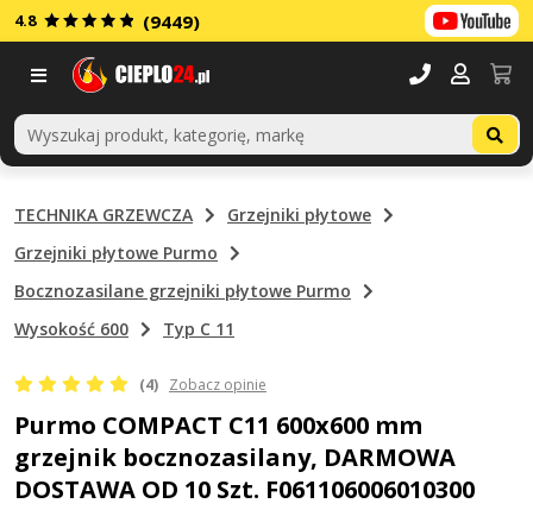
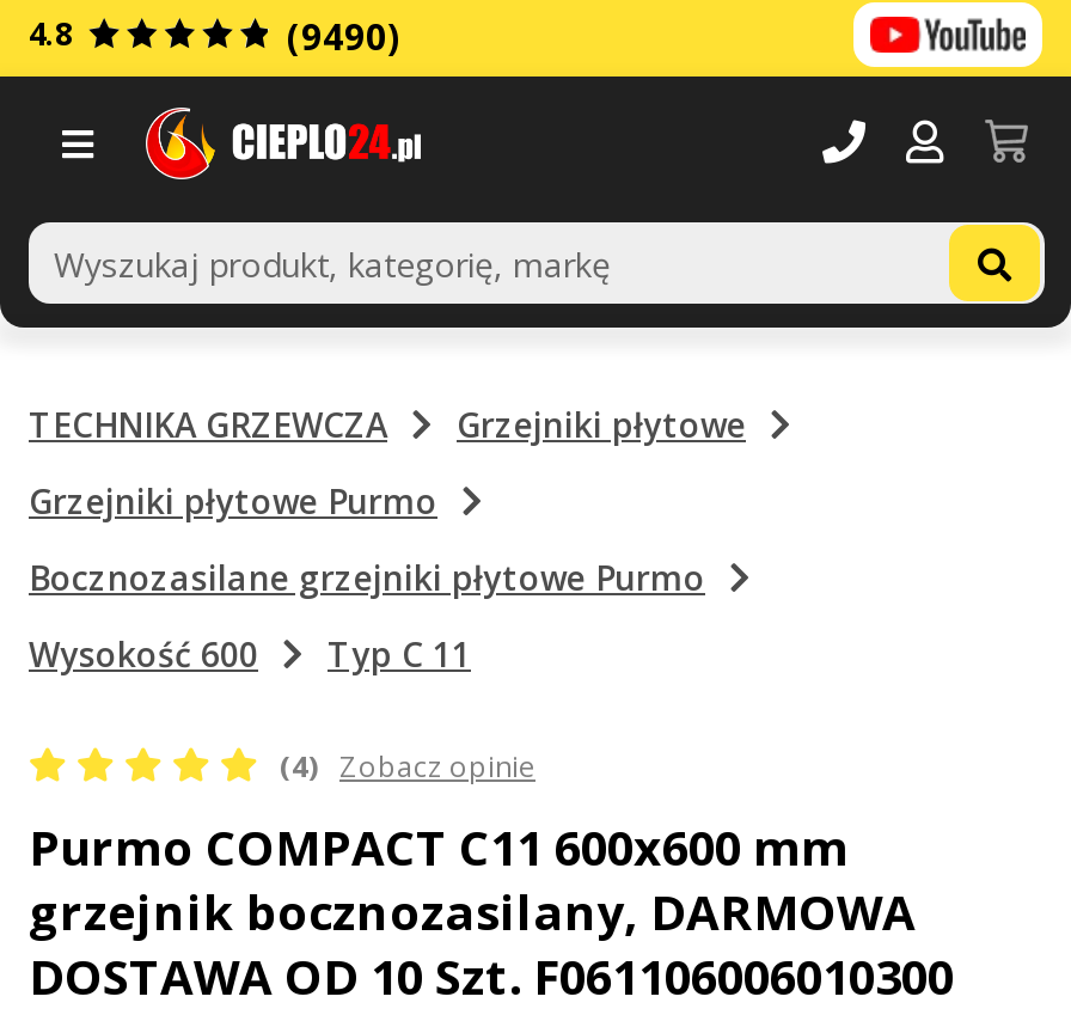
- (9449)
+ (9490)
